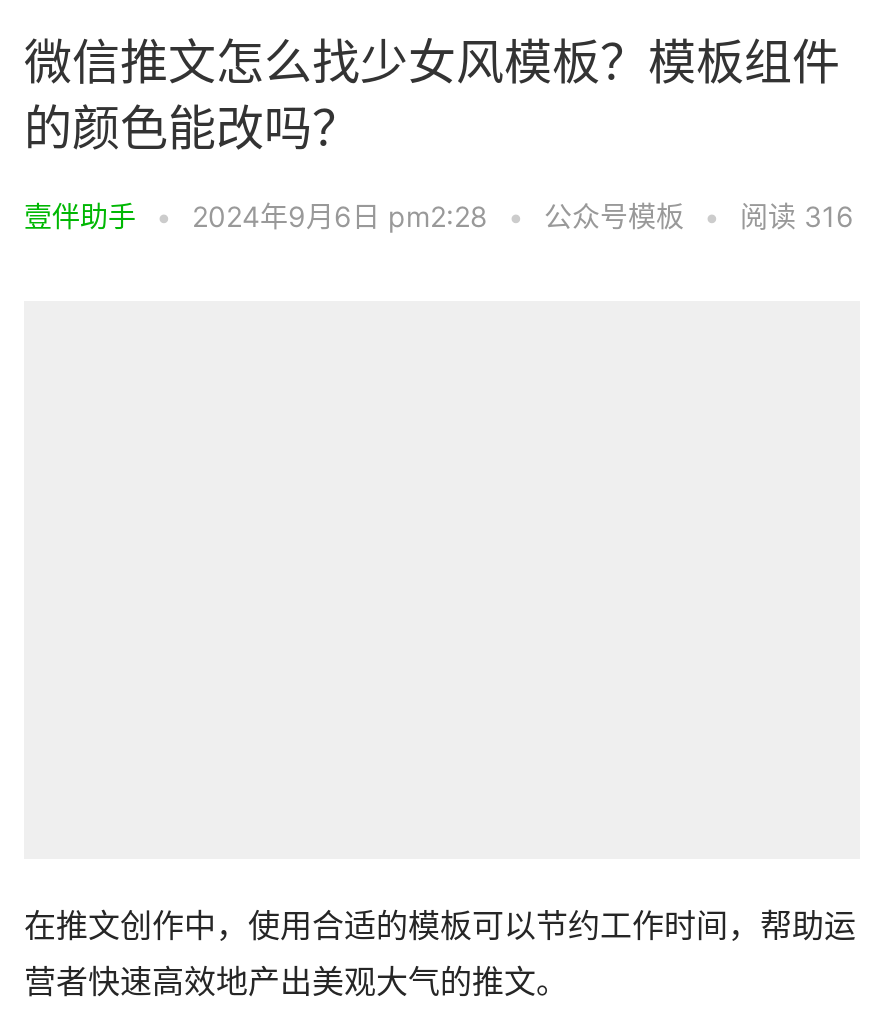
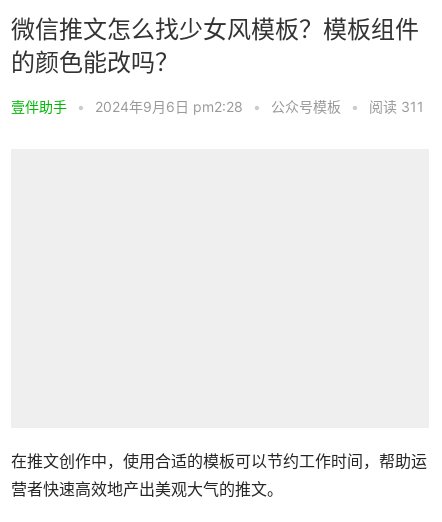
- 壹伴助手 • 2024年9月6日 pm2:28 • 公众号模板 • 阅读 316
+ 壹伴助手 • 2024年9月6日 pm2:28 • 公众号模板 • 阅读 311
